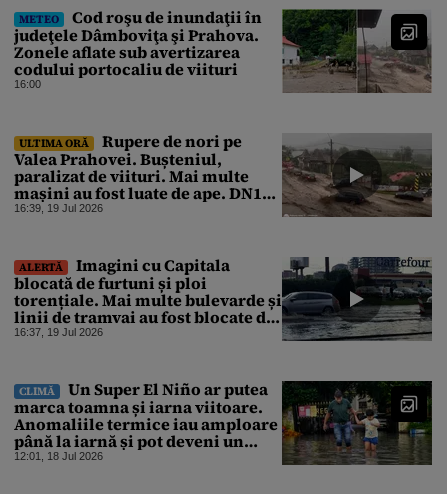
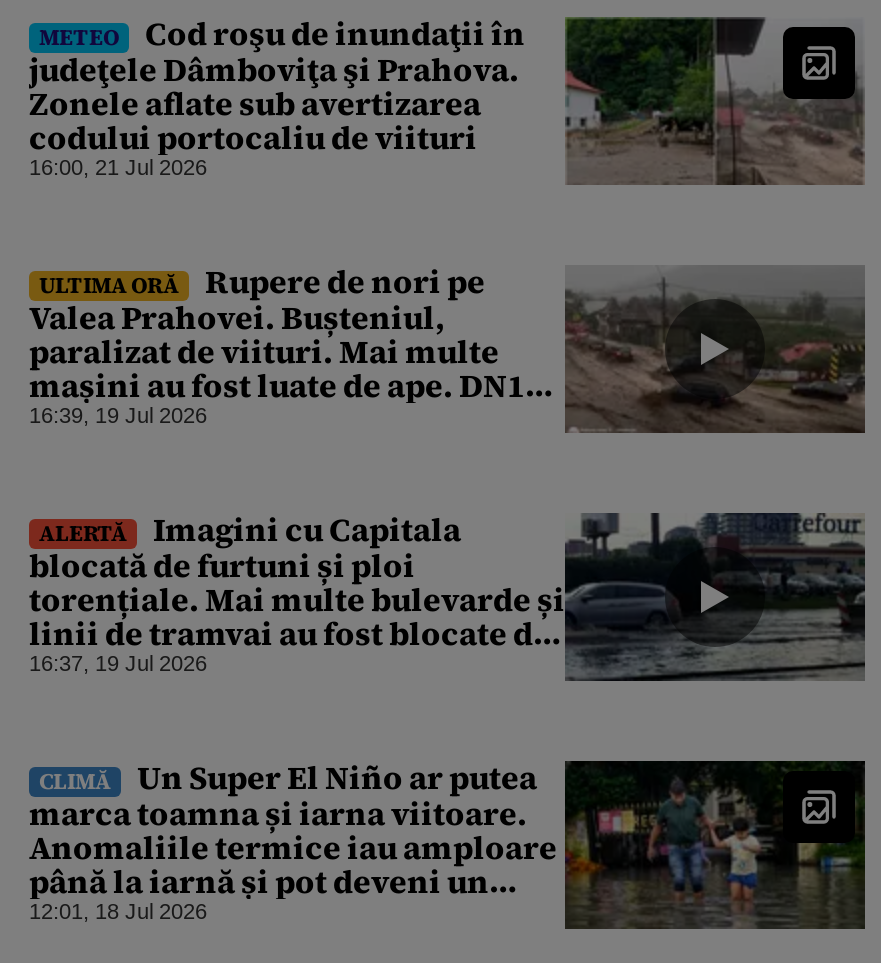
- 16:00
+ 16:00, 21 Jul 2026
